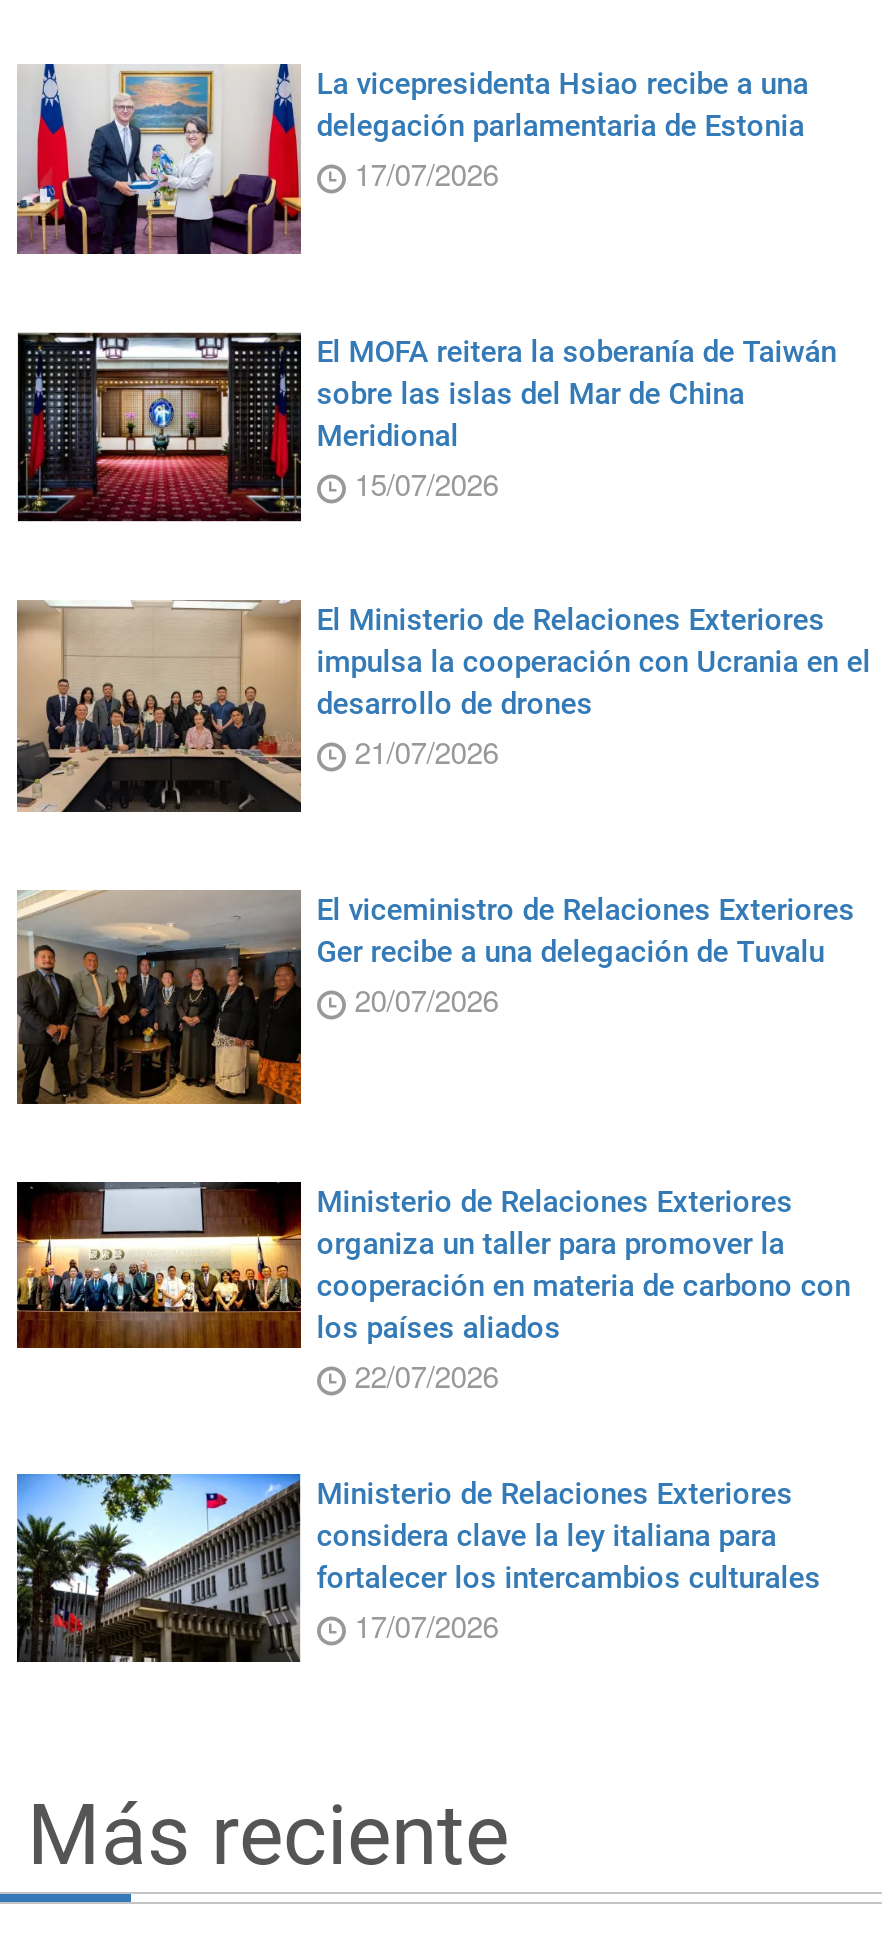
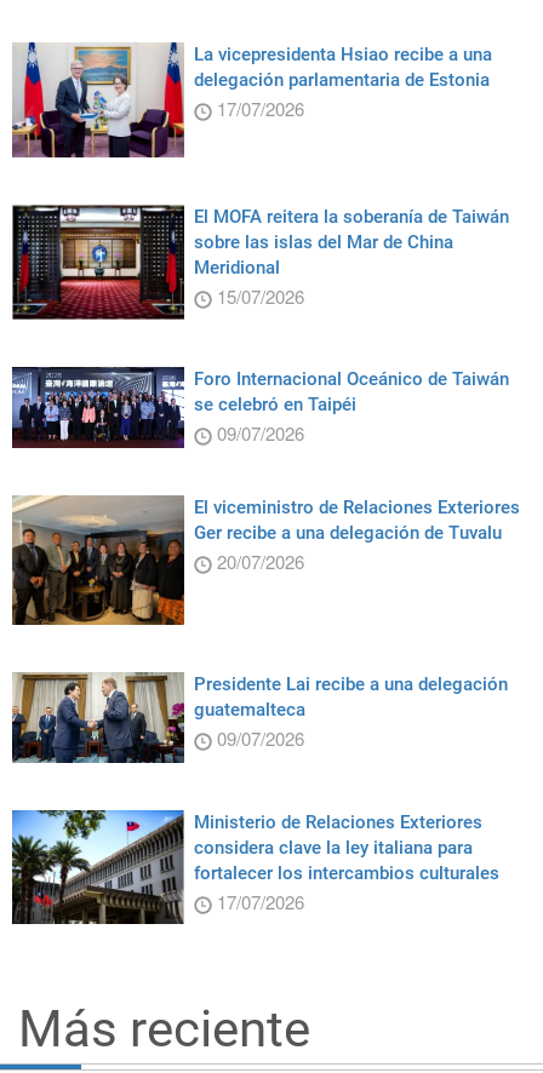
- [image]
- El Ministerio de Relaciones Exteriores
- impulsa la cooperación con Ucrania en el
- desarrollo de drones
- 21/07/2026
+ [image]
+ Foro Internacional Oceánico de Taiwán
+ se celebró en Taipéi
+ 09/07/2026

- [image]
- Ministerio de Relaciones Exteriores
- organiza un taller para promover la
- cooperación en materia de carbono con
- los países aliados
- 22/07/2026
+ [image]
+ Presidente Lai recibe a una delegación
+ guatemalteca
+ 09/07/2026
